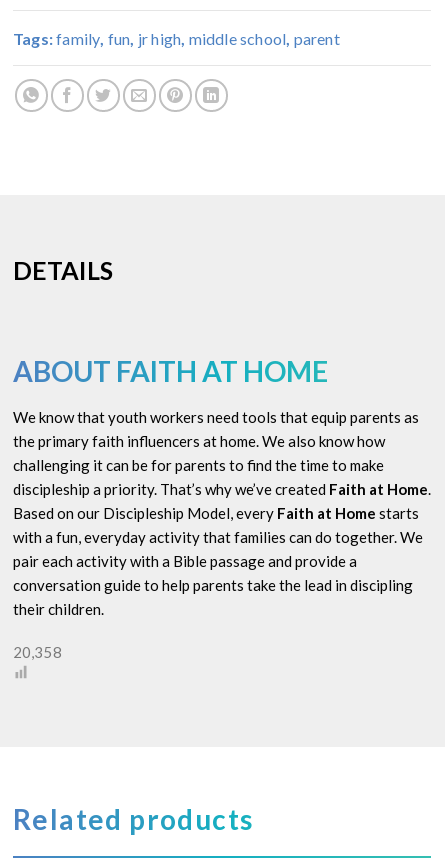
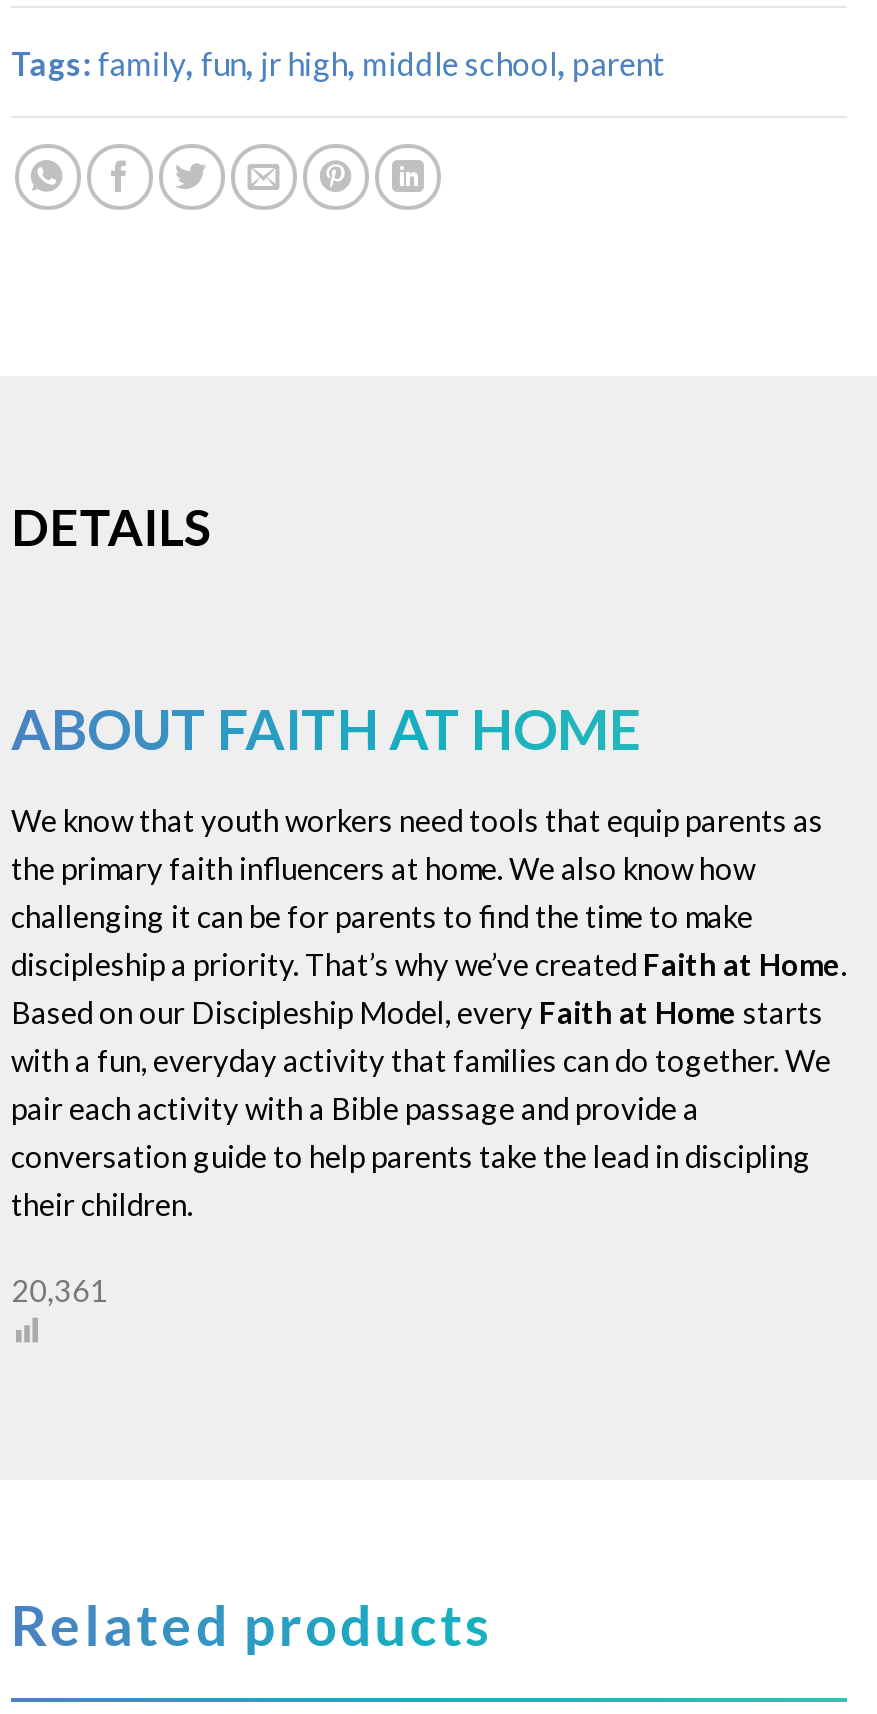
- 20,358
+ 20,361
